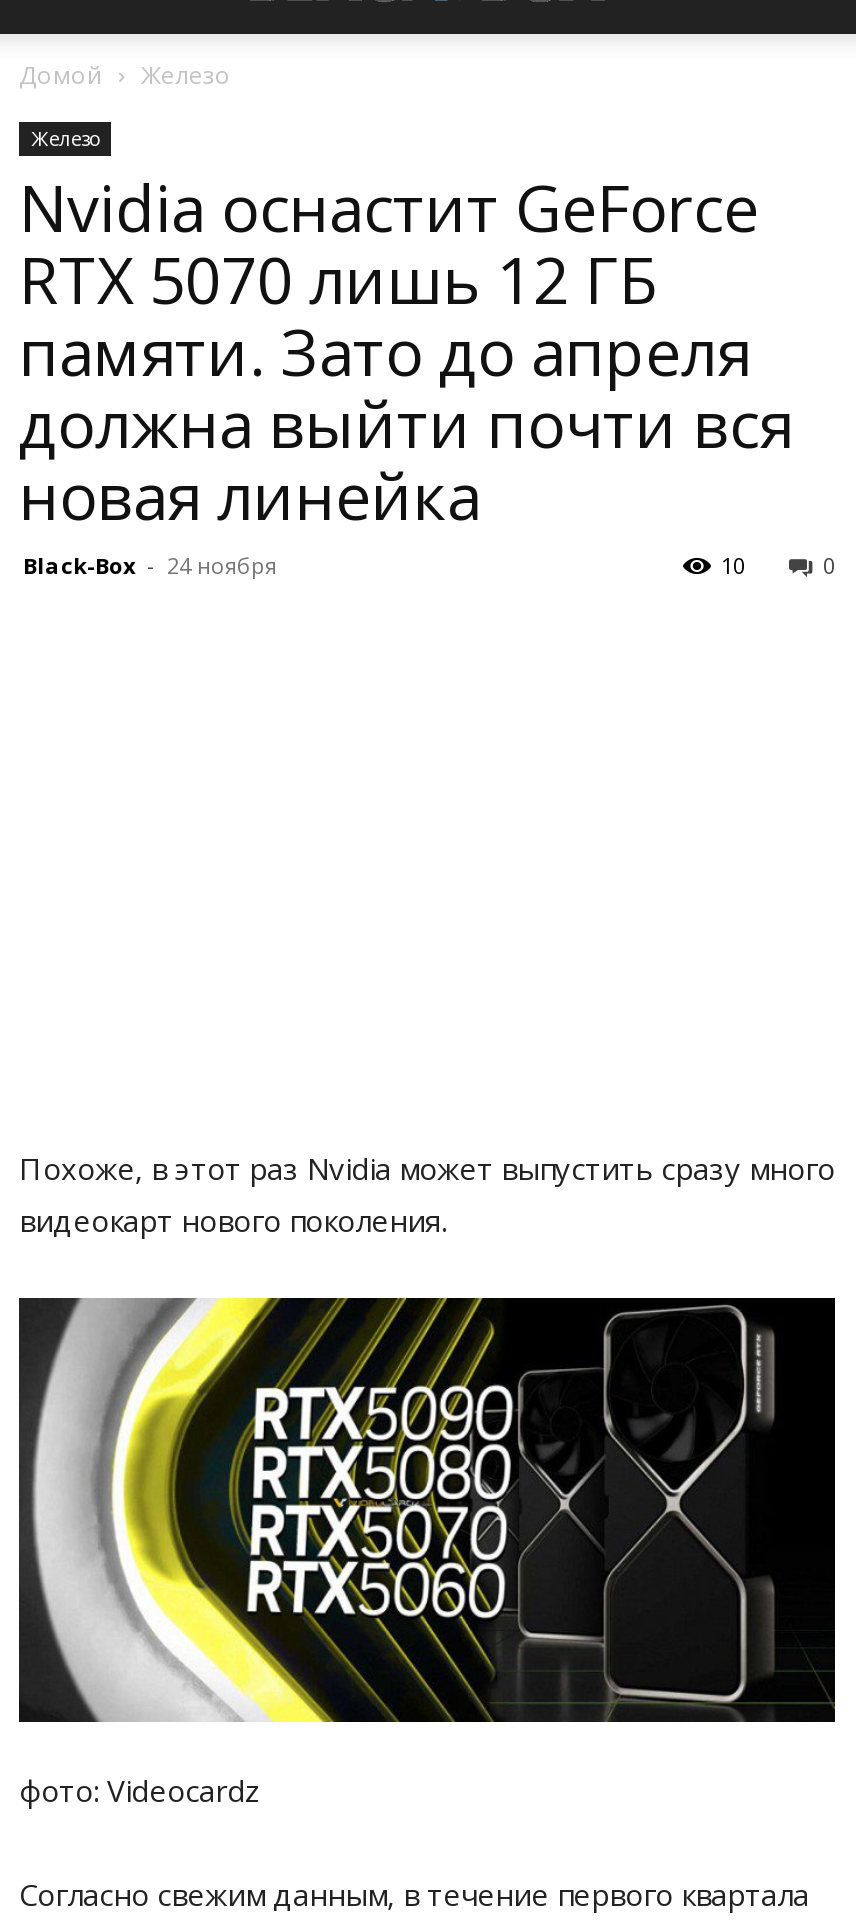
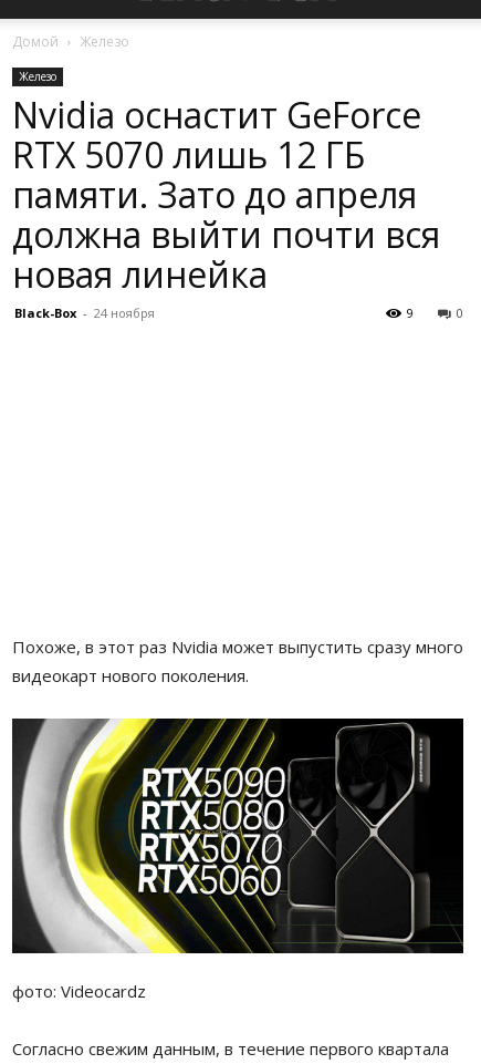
- 10
+ 9
